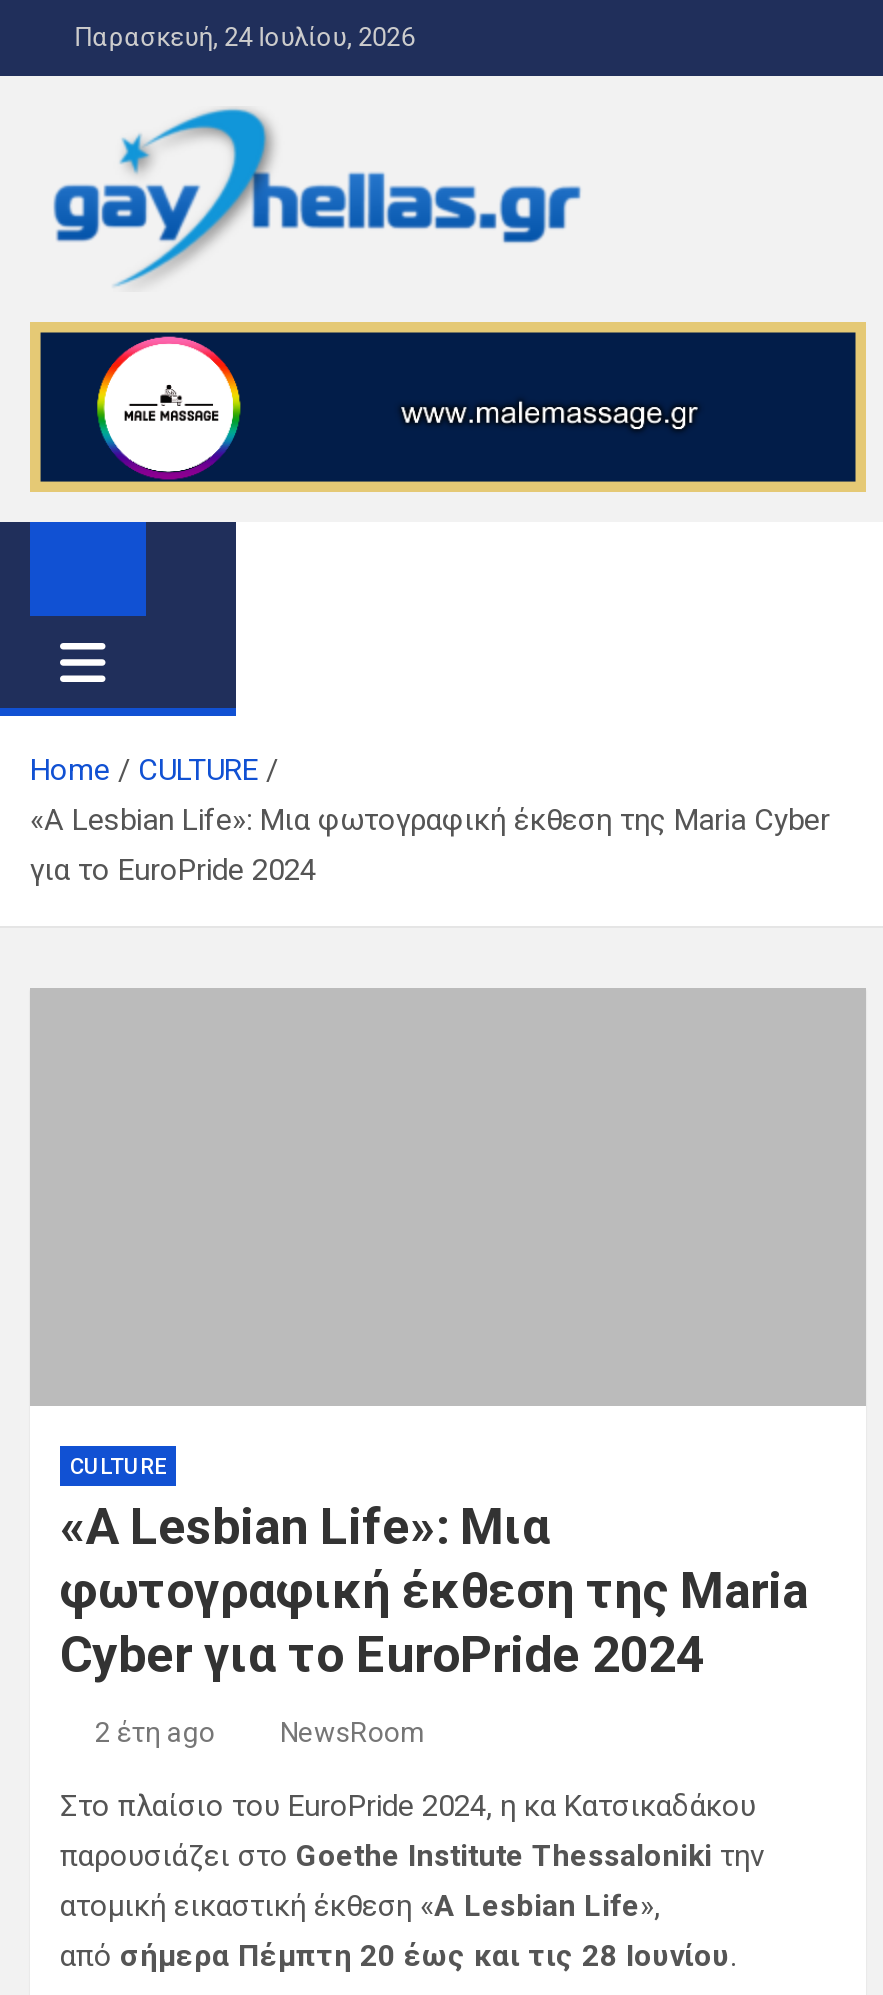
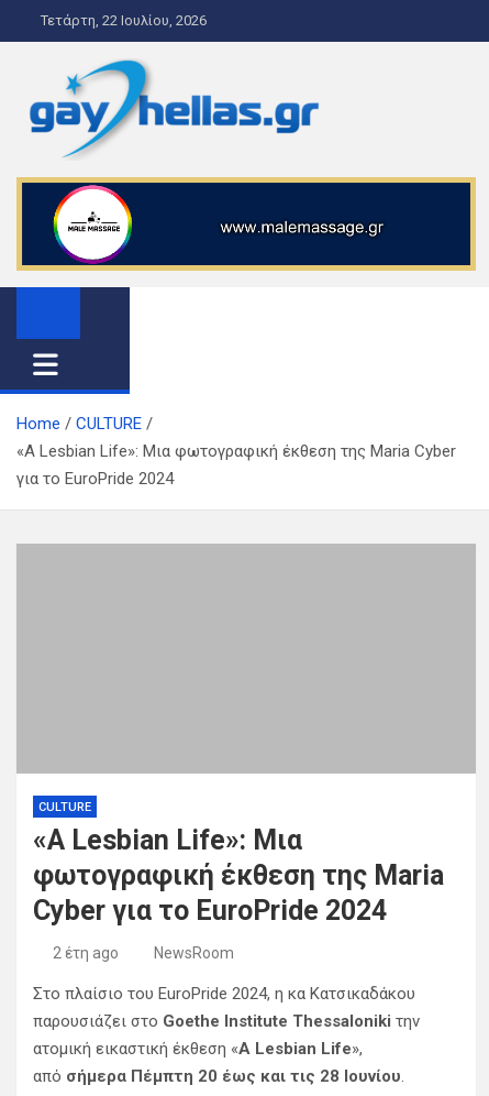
- Παρασκευή, 24 Ιουλίου, 2026
+ Τετάρτη, 22 Ιουλίου, 2026
